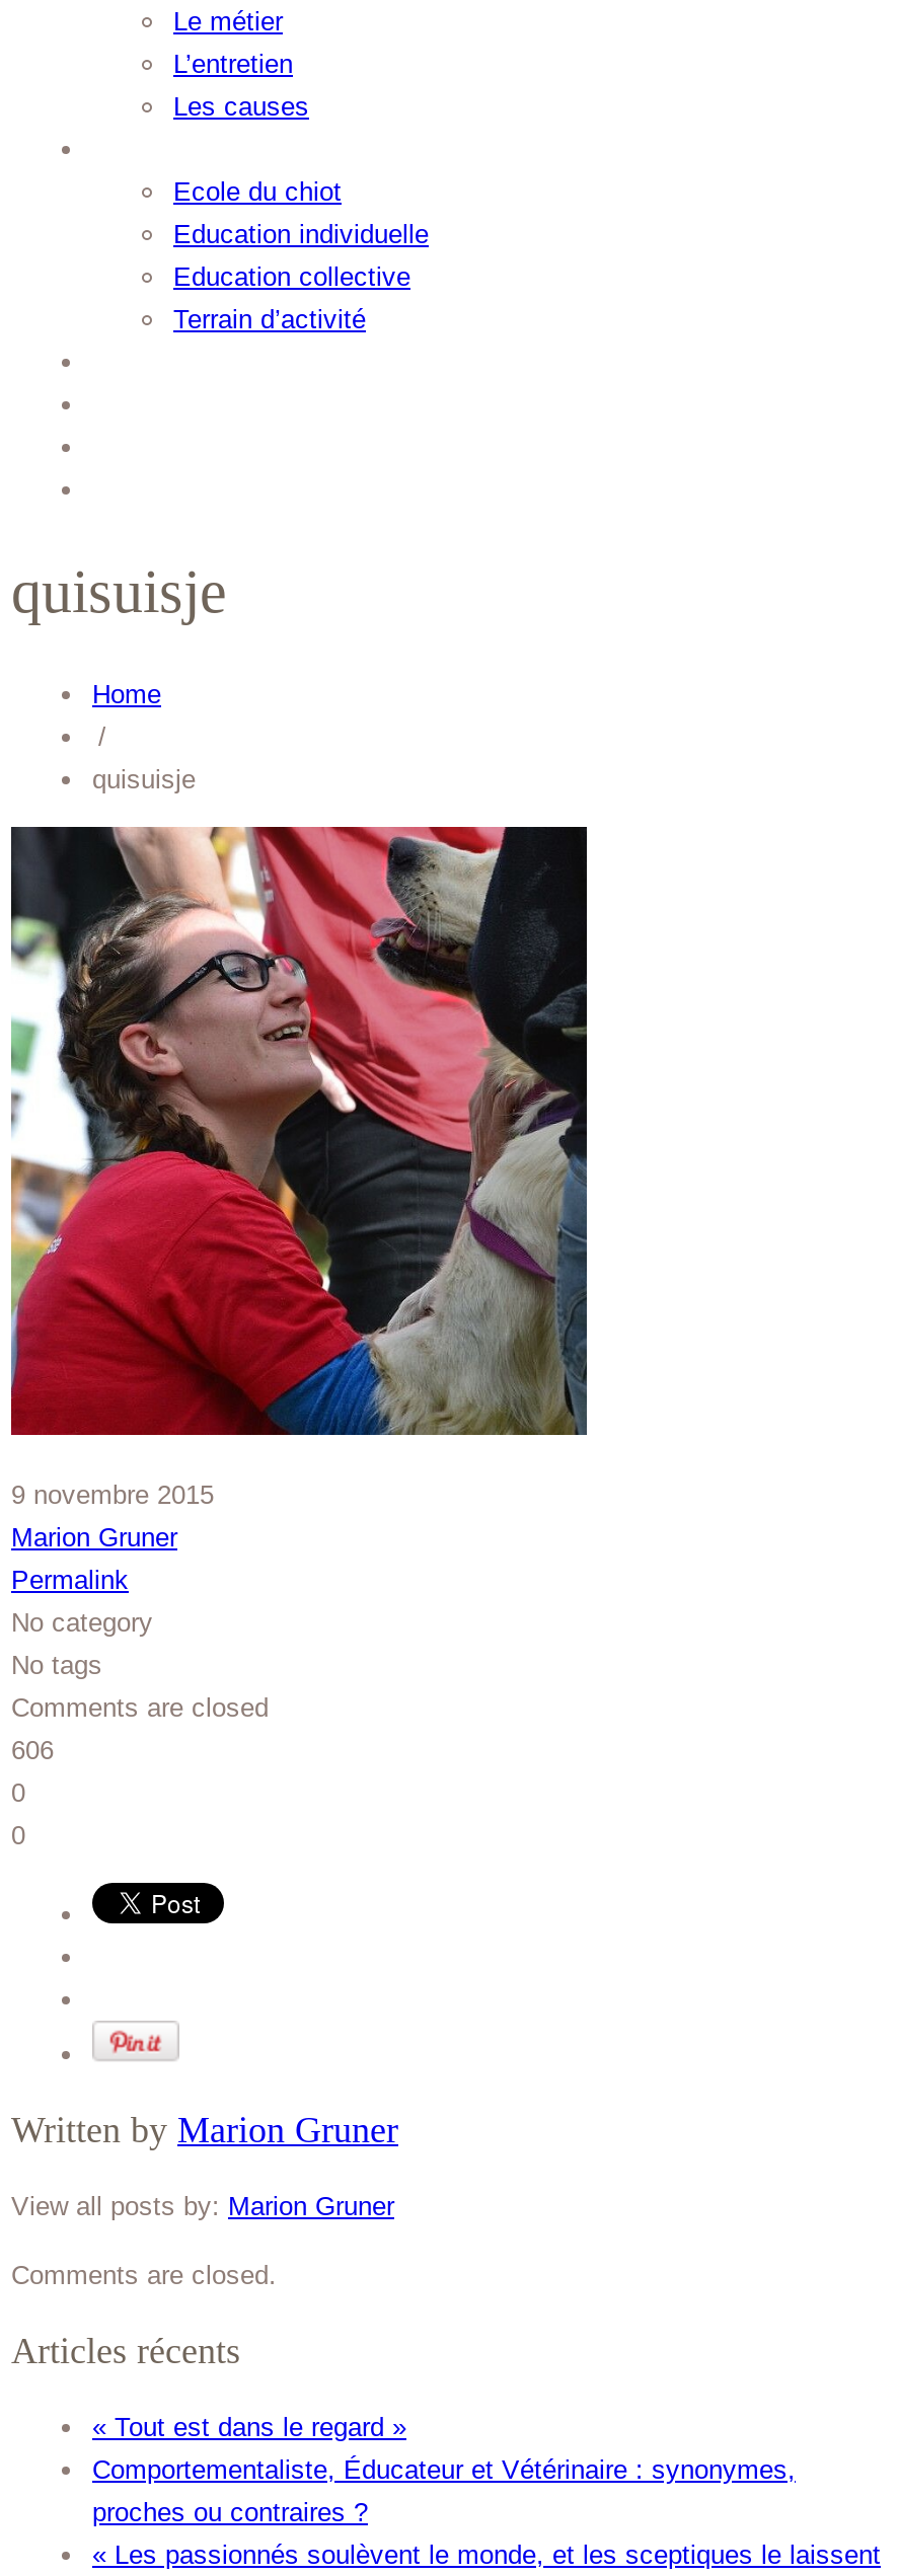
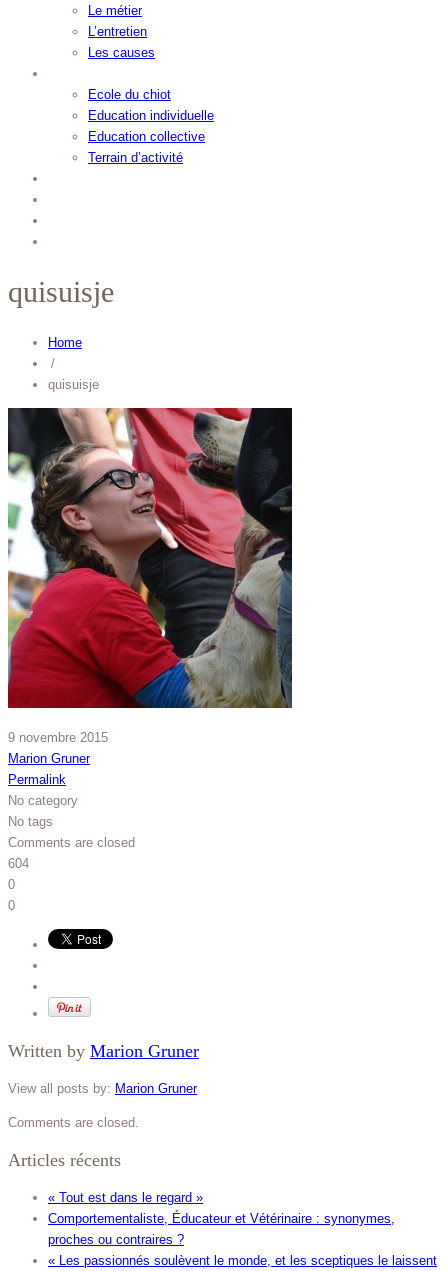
- 606
+ 604
